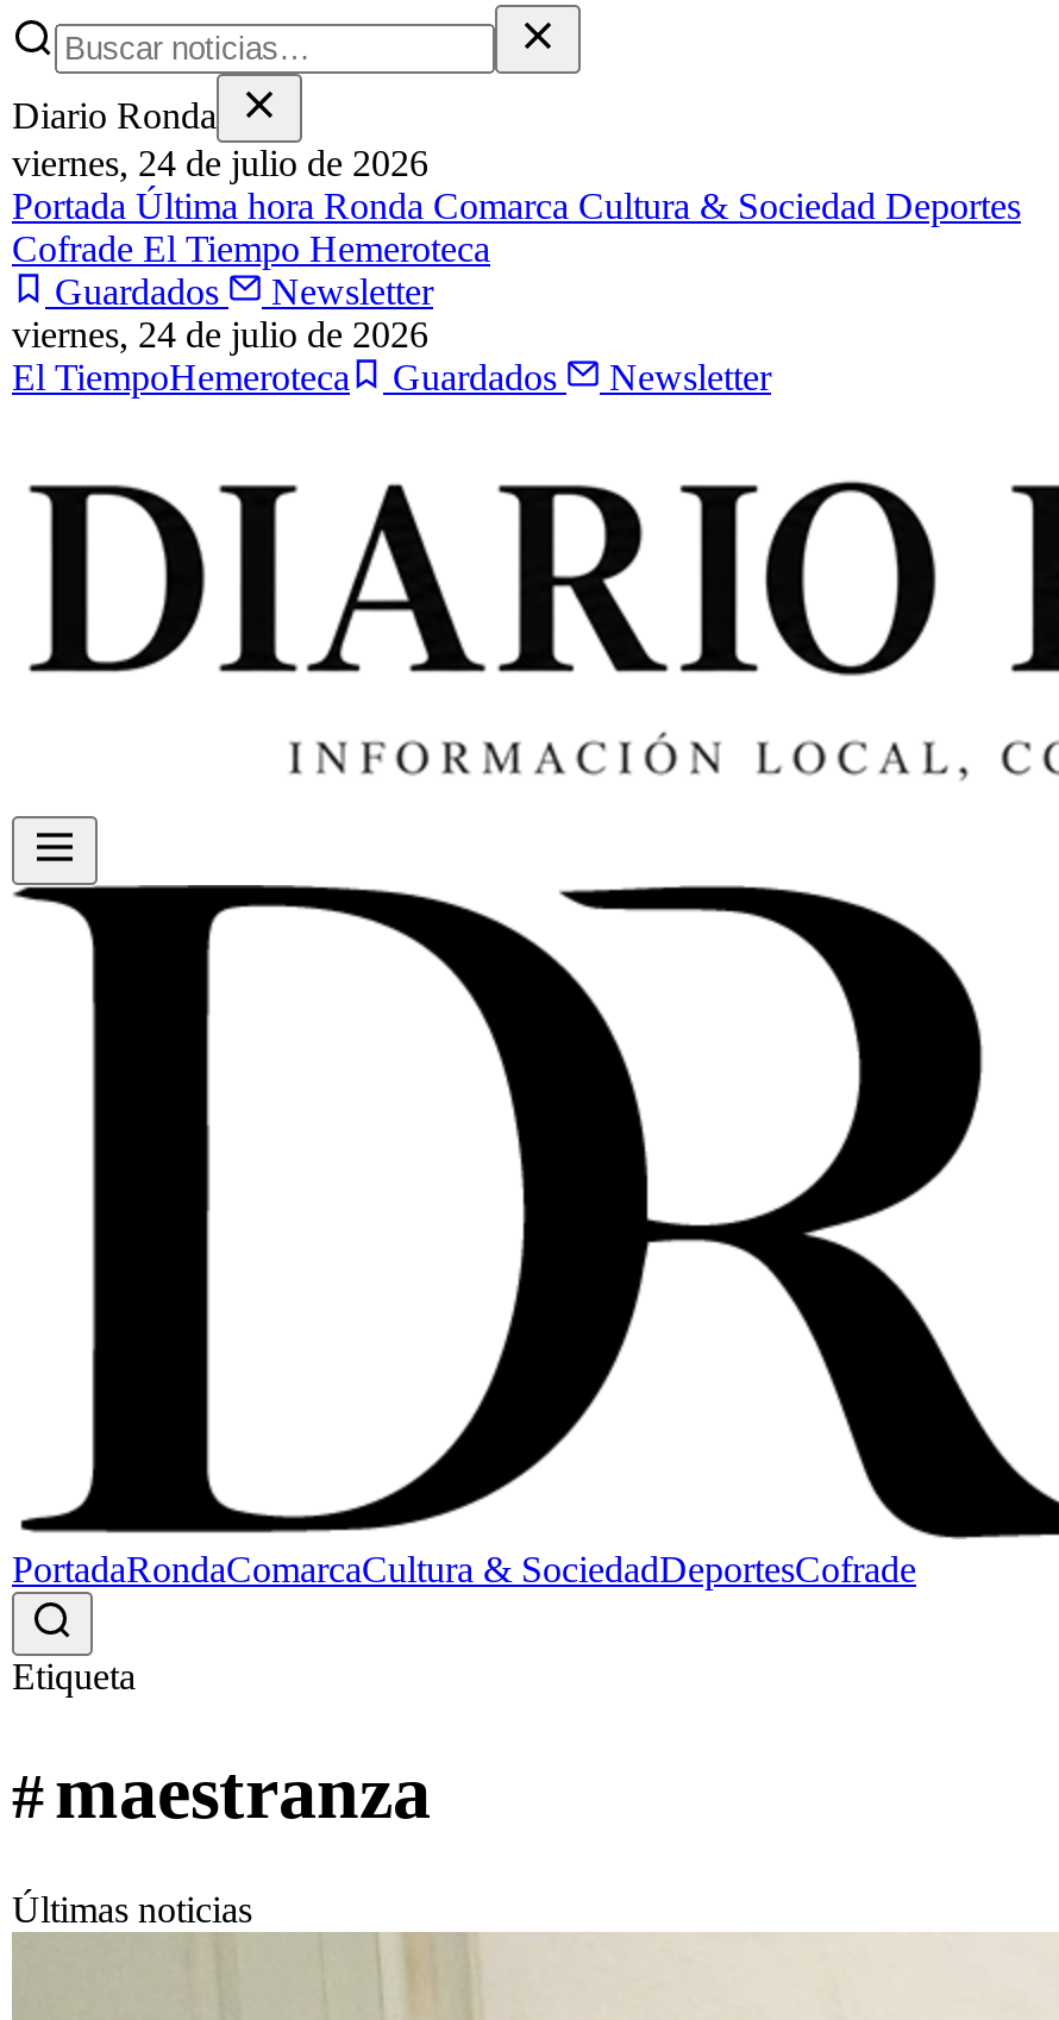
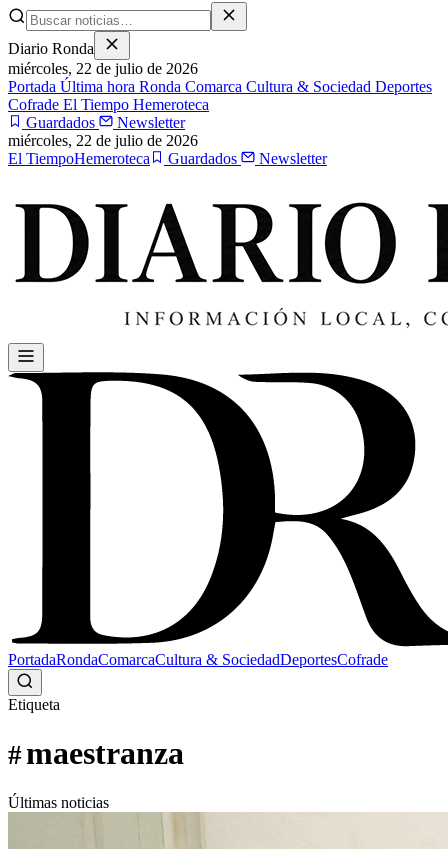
- viernes, 24 de julio de 2026
+ miércoles, 22 de julio de 2026

- viernes, 24 de julio de 2026
+ miércoles, 22 de julio de 2026
